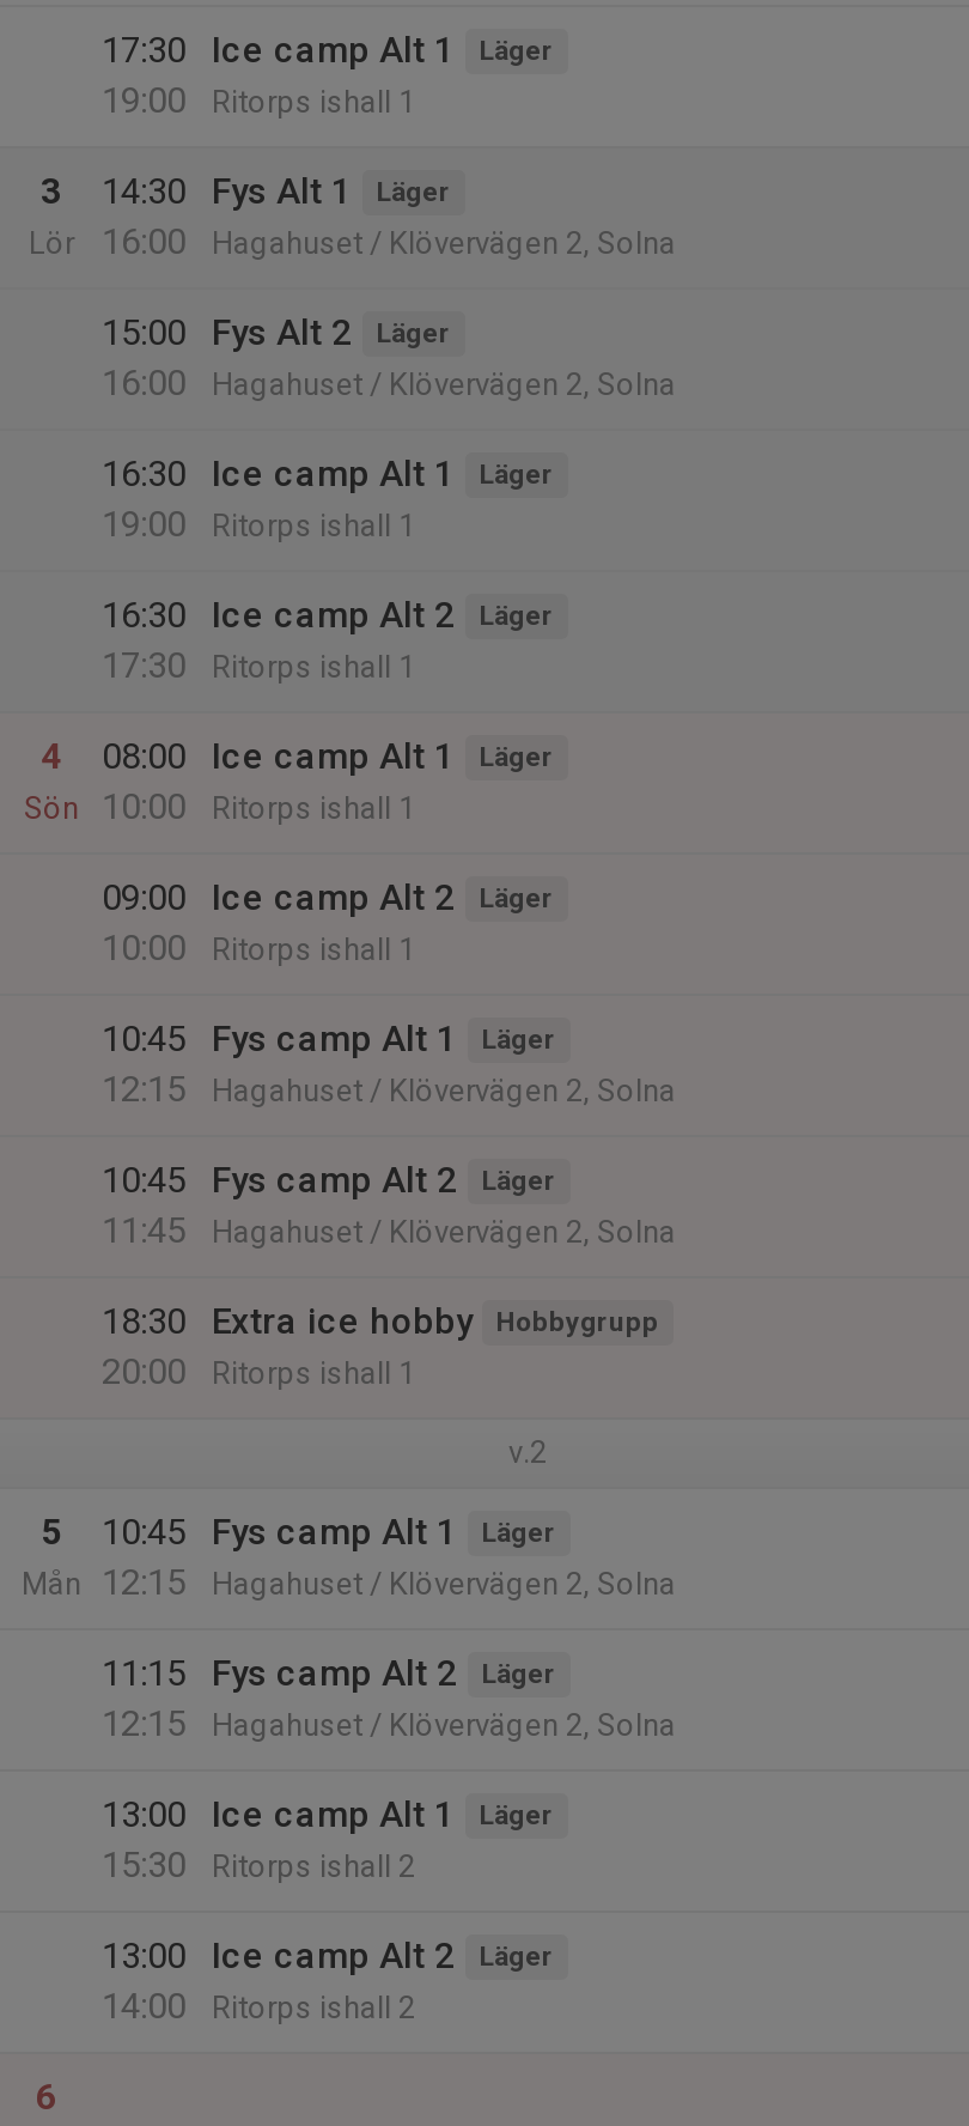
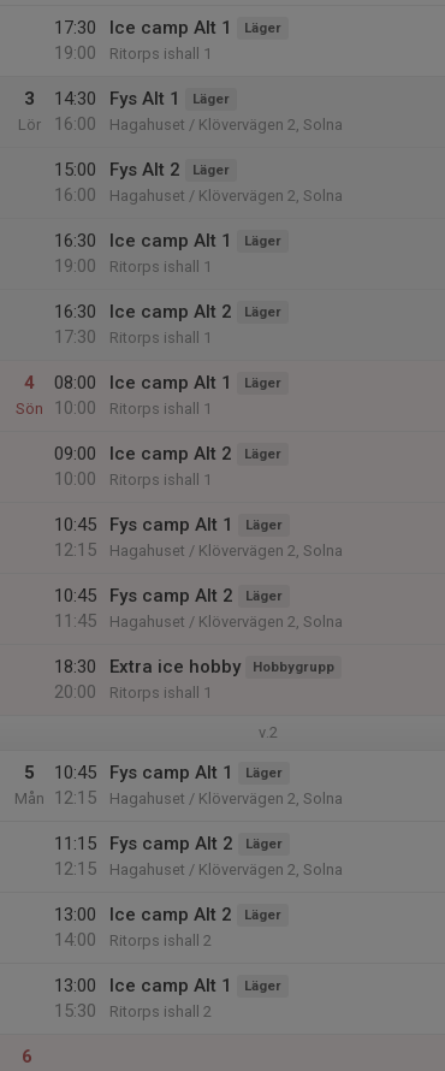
- 13:00 Ice camp Alt 1 Läger
+ 13:00 Ice camp Alt 2 Läger

- 15:30 Ritorps ishall 2
+ 14:00 Ritorps ishall 2

- 13:00 Ice camp Alt 2 Läger
+ 13:00 Ice camp Alt 1 Läger

- 14:00 Ritorps ishall 2
+ 15:30 Ritorps ishall 2
